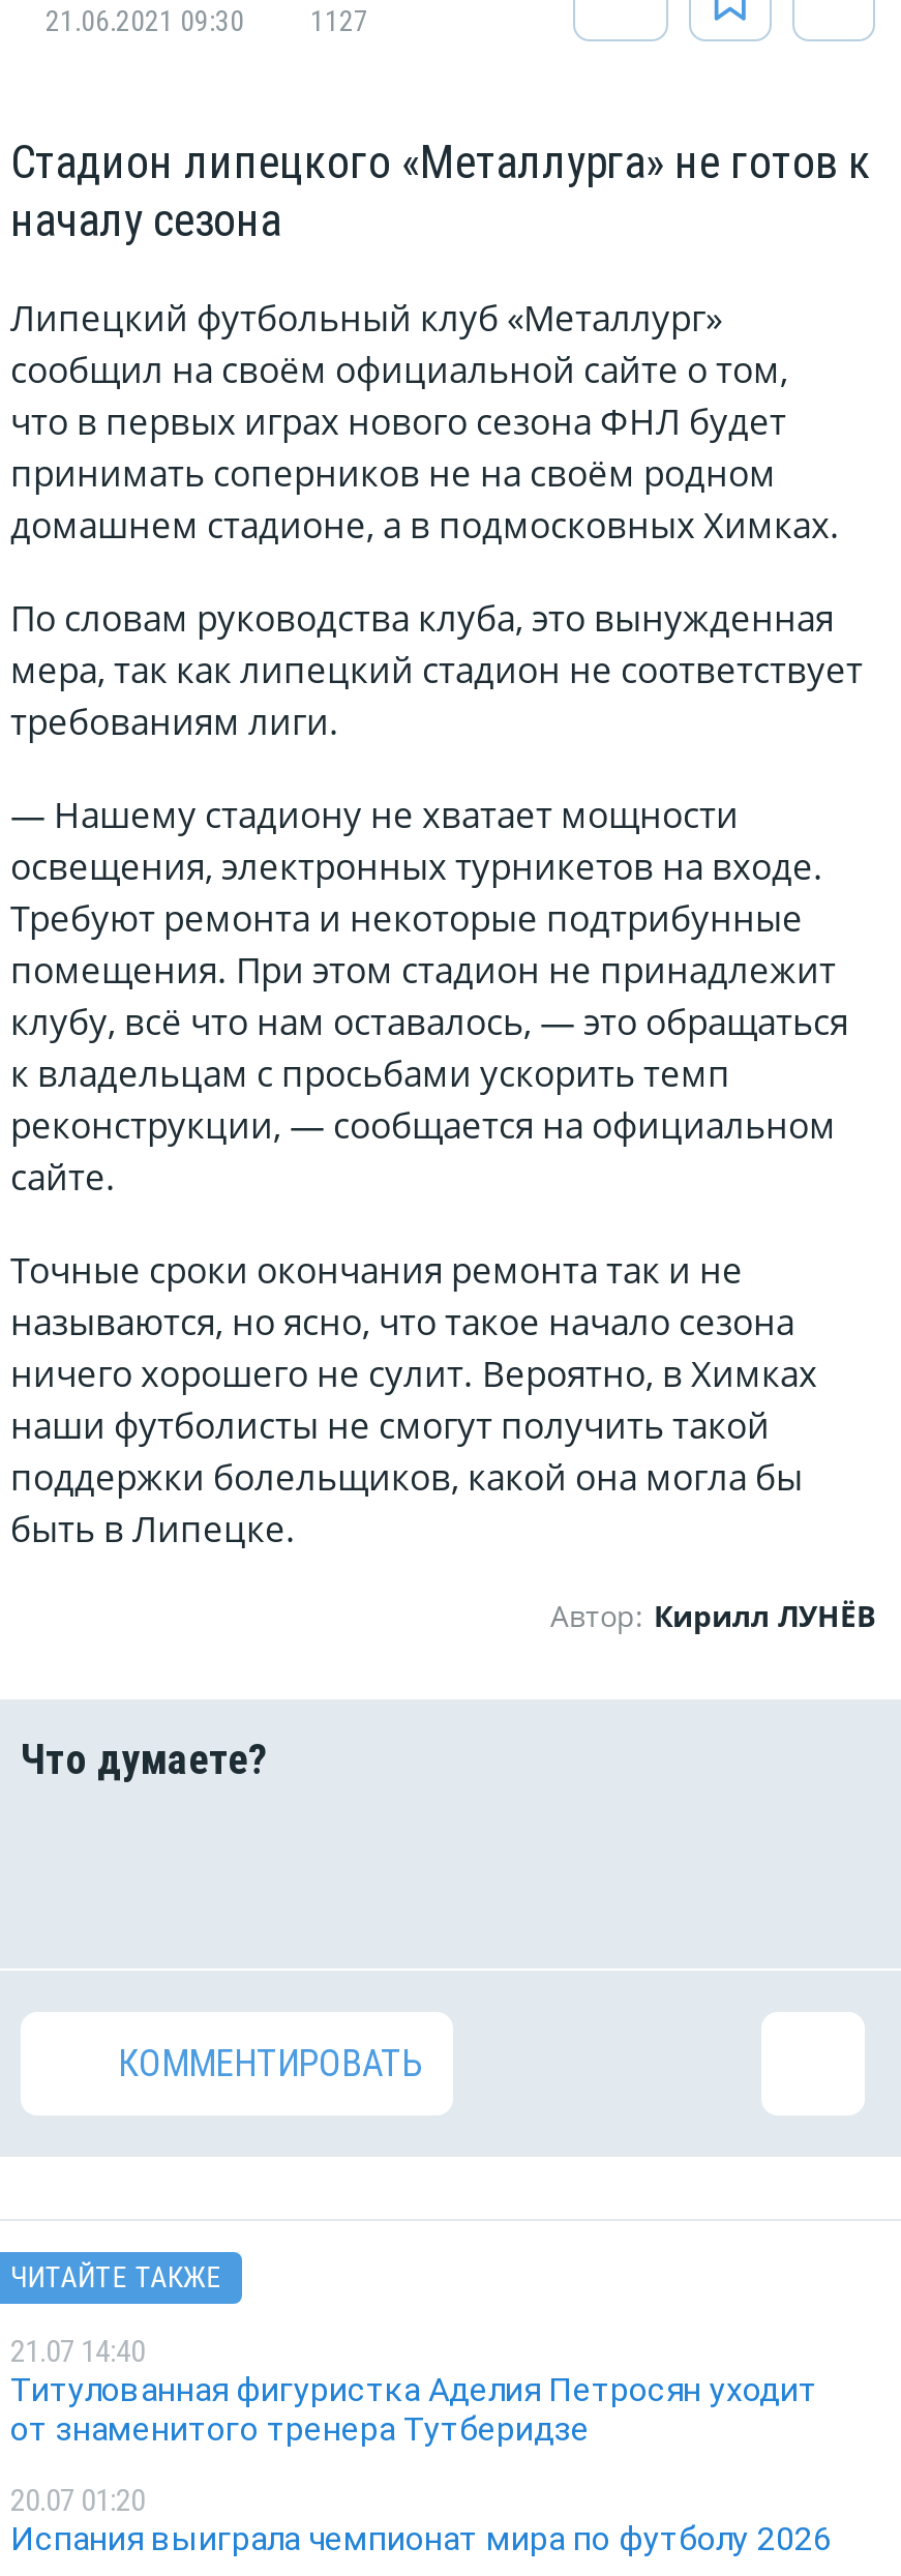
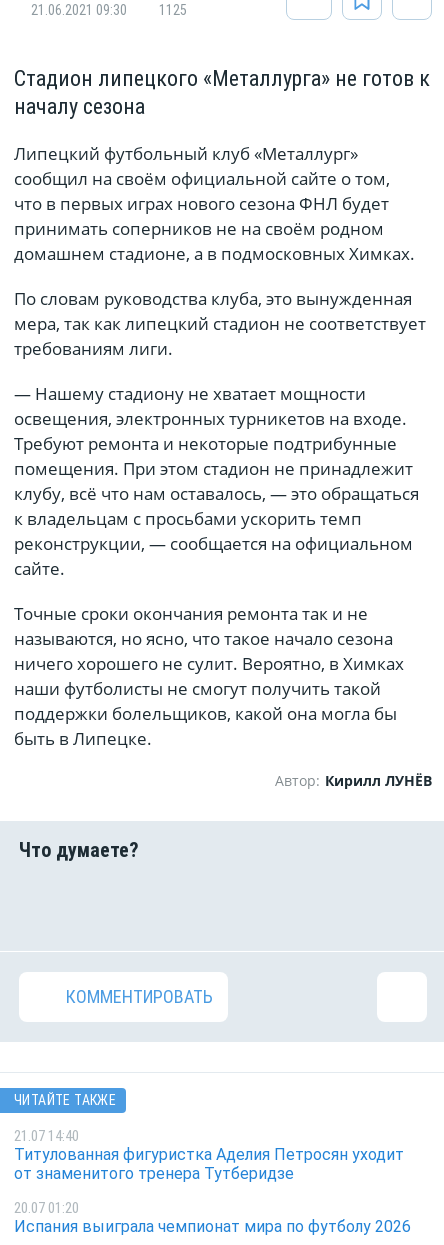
- 1127
+ 1125
